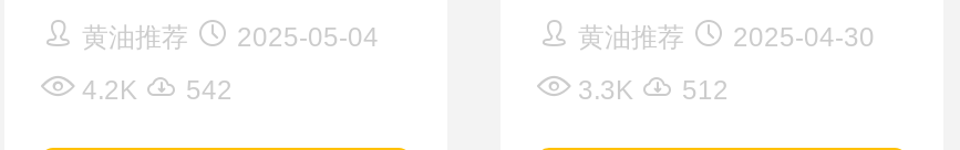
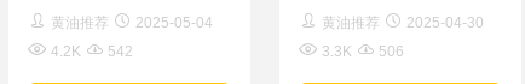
- 3.3K 512
+ 3.3K 506
